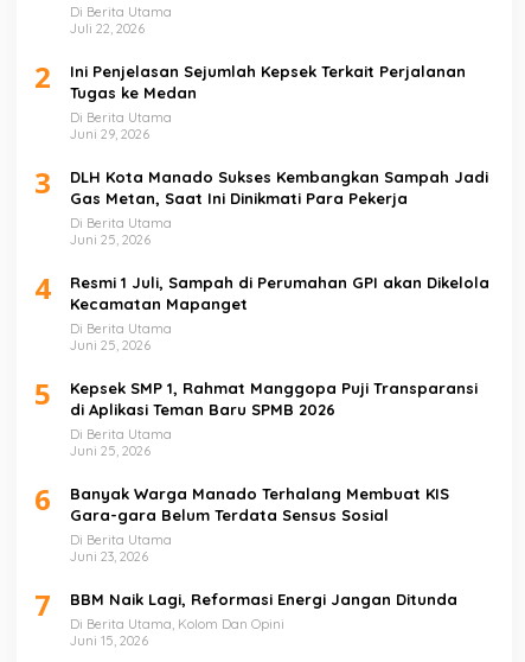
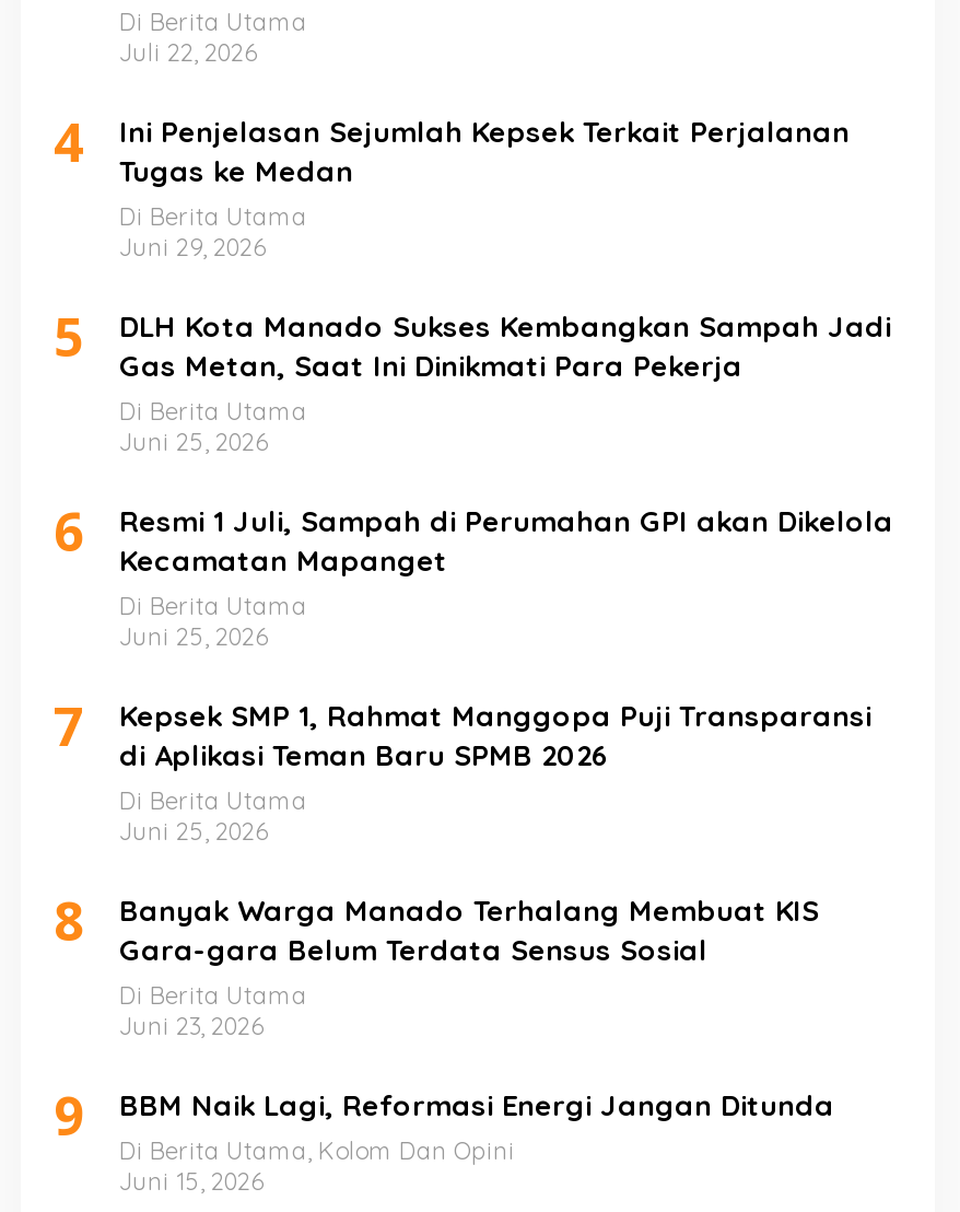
- 2 Ini Penjelasan Sejumlah Kepsek Terkait Perjalanan Tugas ke Medan
+ 4 Ini Penjelasan Sejumlah Kepsek Terkait Perjalanan Tugas ke Medan

- 3 DLH Kota Manado Sukses Kembangkan Sampah Jadi Gas Metan, Saat Ini Dinikmati Para Pekerja
+ 5 DLH Kota Manado Sukses Kembangkan Sampah Jadi Gas Metan, Saat Ini Dinikmati Para Pekerja

- 4 Resmi 1 Juli, Sampah di Perumahan GPI akan Dikelola Kecamatan Mapanget
+ 6 Resmi 1 Juli, Sampah di Perumahan GPI akan Dikelola Kecamatan Mapanget

- 5 Kepsek SMP 1, Rahmat Manggopa Puji Transparansi di Aplikasi Teman Baru SPMB 2026
+ 7 Kepsek SMP 1, Rahmat Manggopa Puji Transparansi di Aplikasi Teman Baru SPMB 2026

- 6 Banyak Warga Manado Terhalang Membuat KIS Gara-gara Belum Terdata Sensus Sosial
+ 8 Banyak Warga Manado Terhalang Membuat KIS Gara-gara Belum Terdata Sensus Sosial

- 7 BBM Naik Lagi, Reformasi Energi Jangan Ditunda Di Berita Utama, Kolom Dan Opini
+ 9 BBM Naik Lagi, Reformasi Energi Jangan Ditunda Di Berita Utama, Kolom Dan Opini
